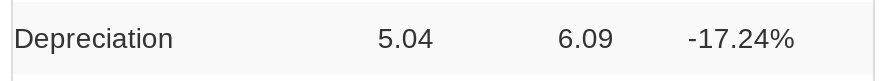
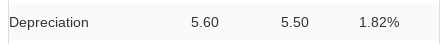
- 5.04
+ 5.60

- 6.09
+ 5.50

- -17.24%
+ 1.82%
